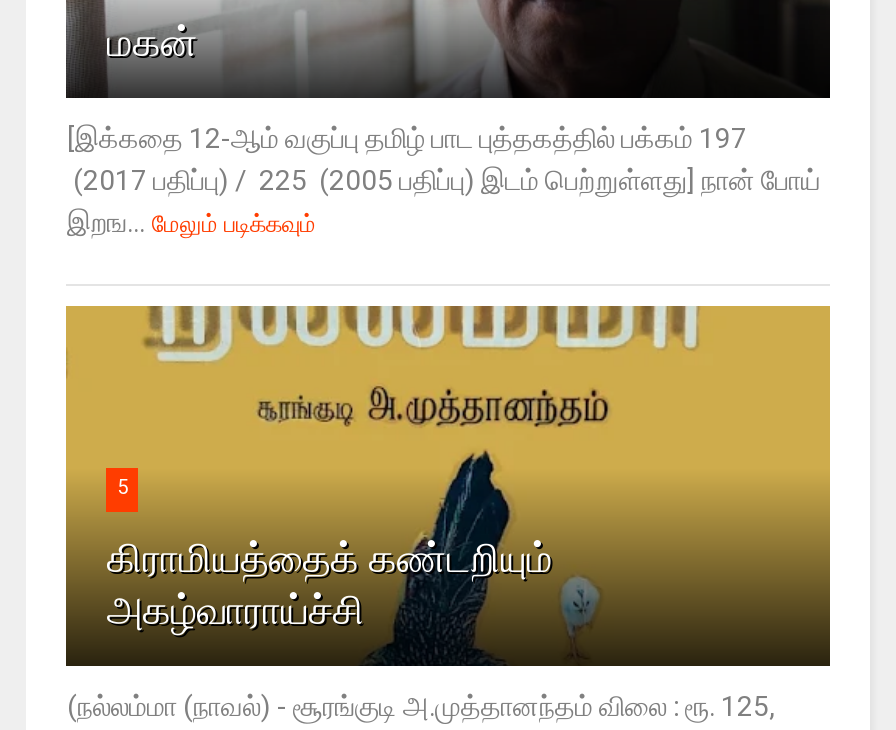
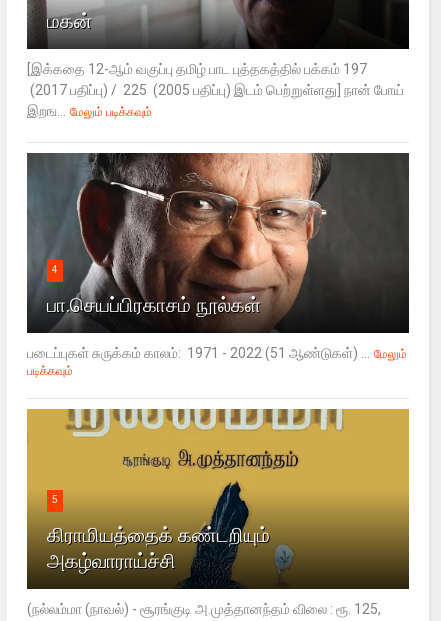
+ [image]
+ 4
+ பா.செயப்பிரகாசம் நூல்கள்
+ படைப்புகள் சுருக்கம் காலம்: 1971 - 2022 (51 ஆண்டுகள்) ... மேலும்
+ படிக்கவும்
